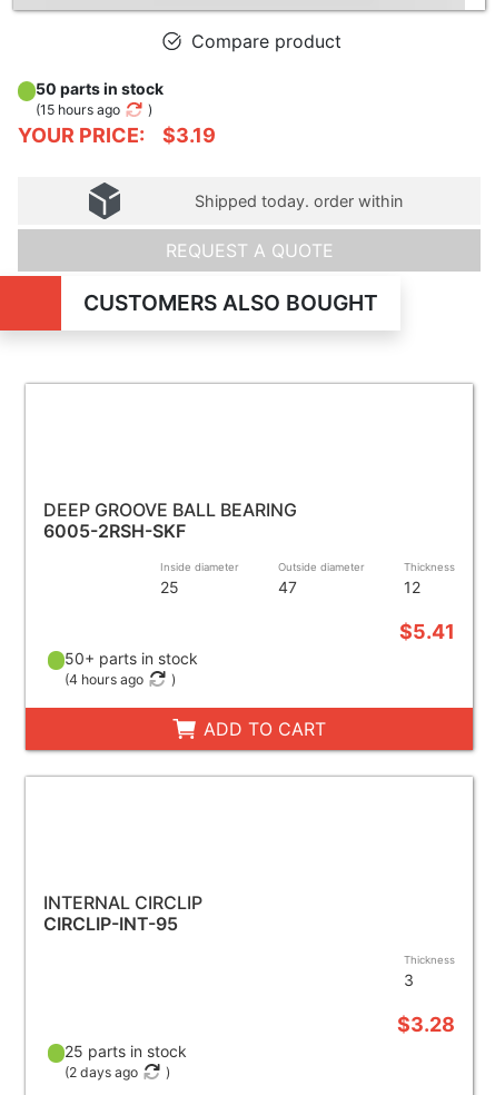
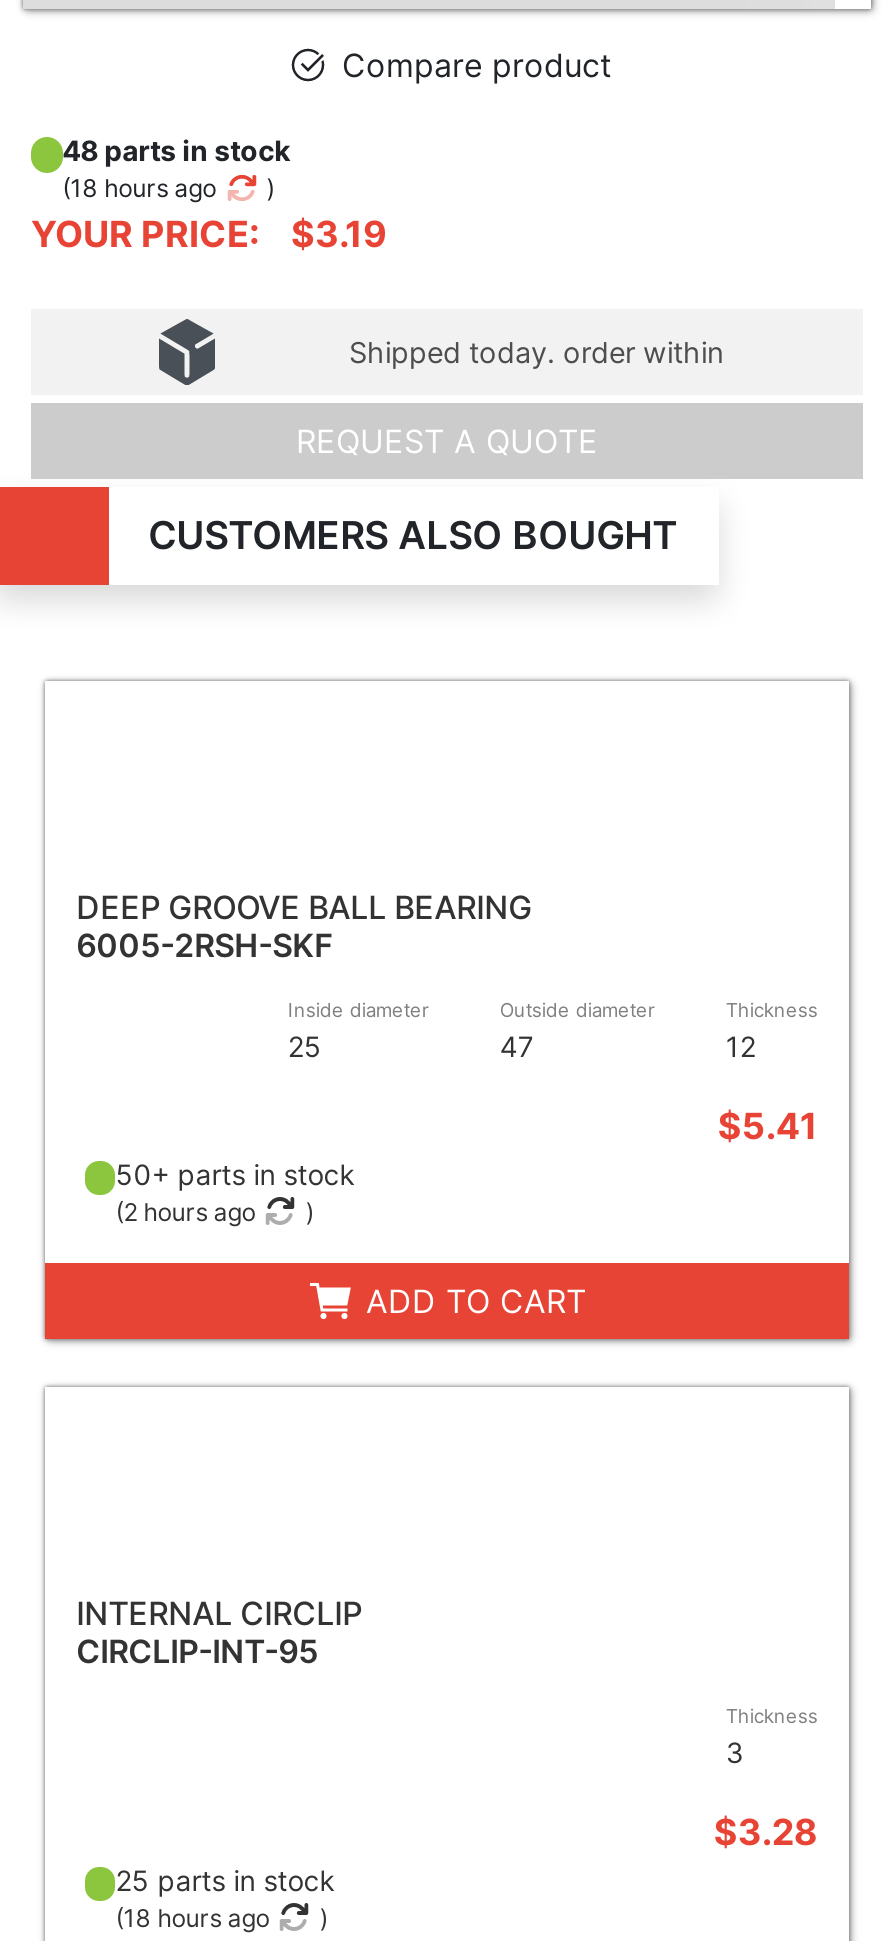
- 50 parts in stock
+ 48 parts in stock

- (15 hours ago
+ (18 hours ago

- (4 hours ago
+ (2 hours ago

- (2 days ago
+ (18 hours ago
